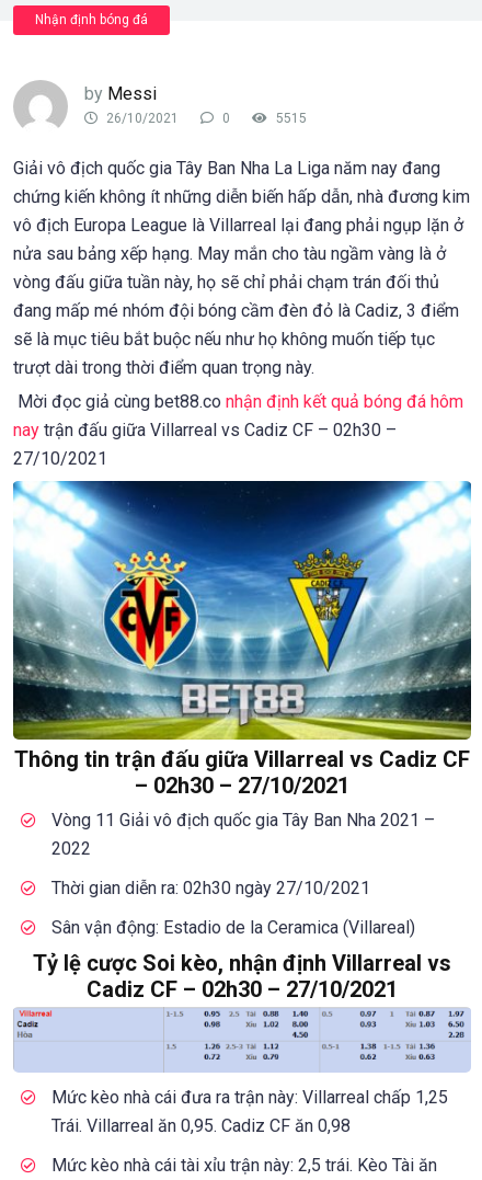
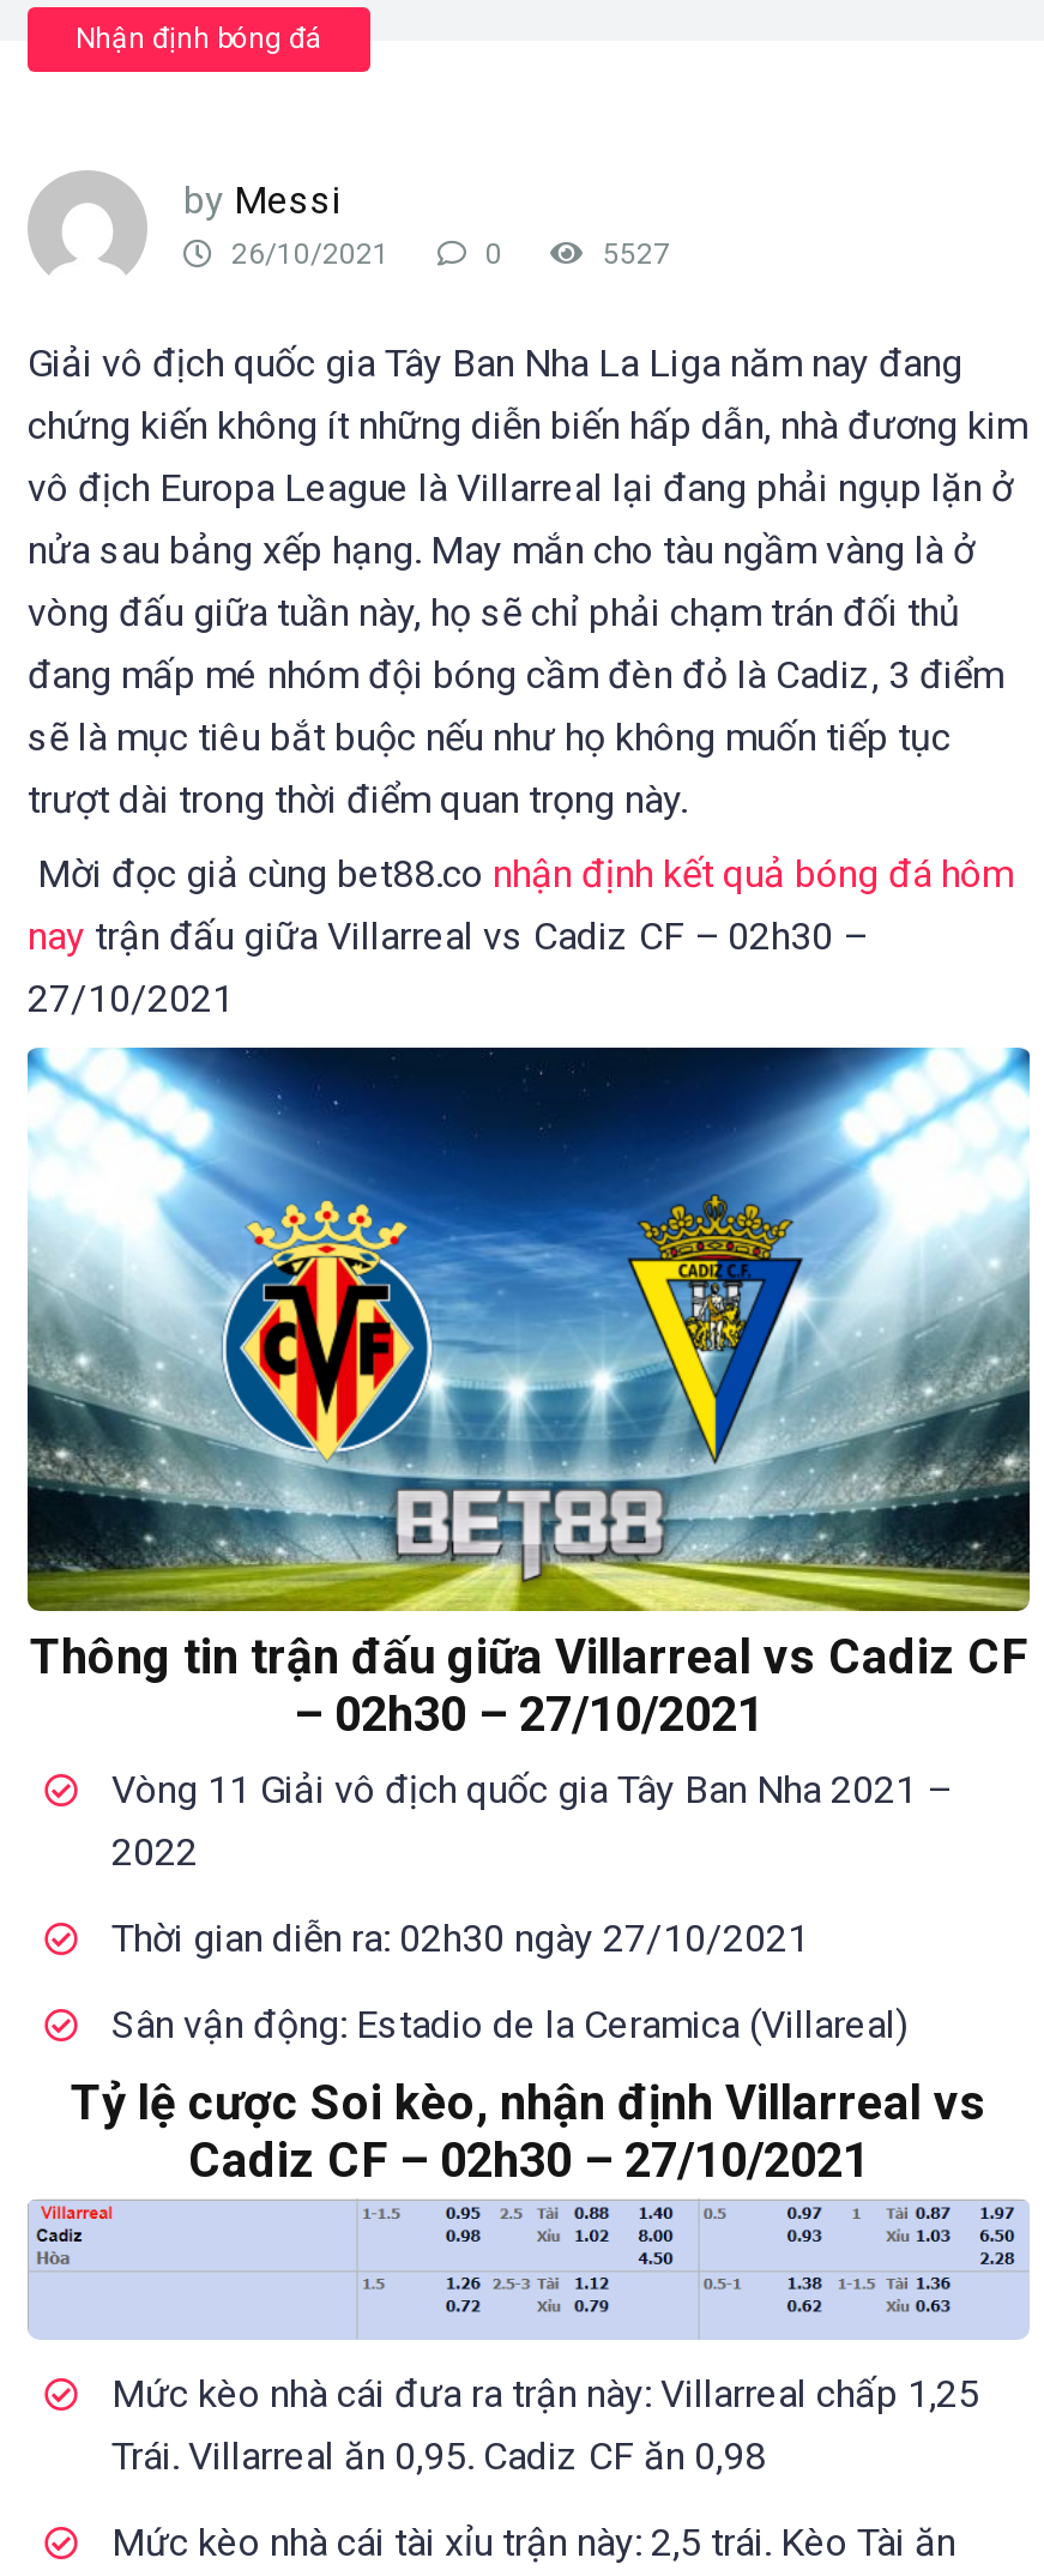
- 5515
+ 5527
